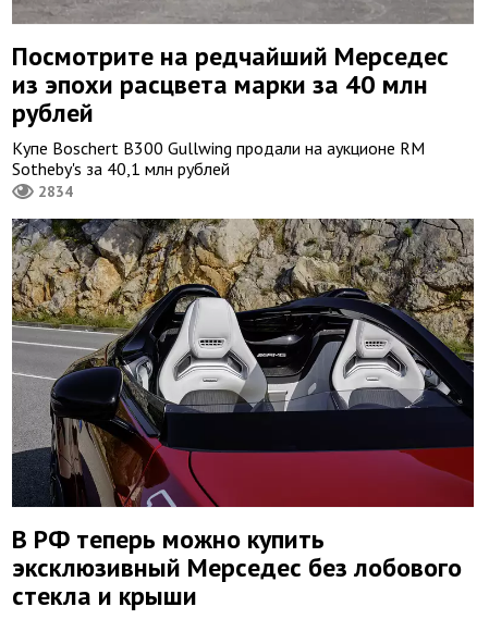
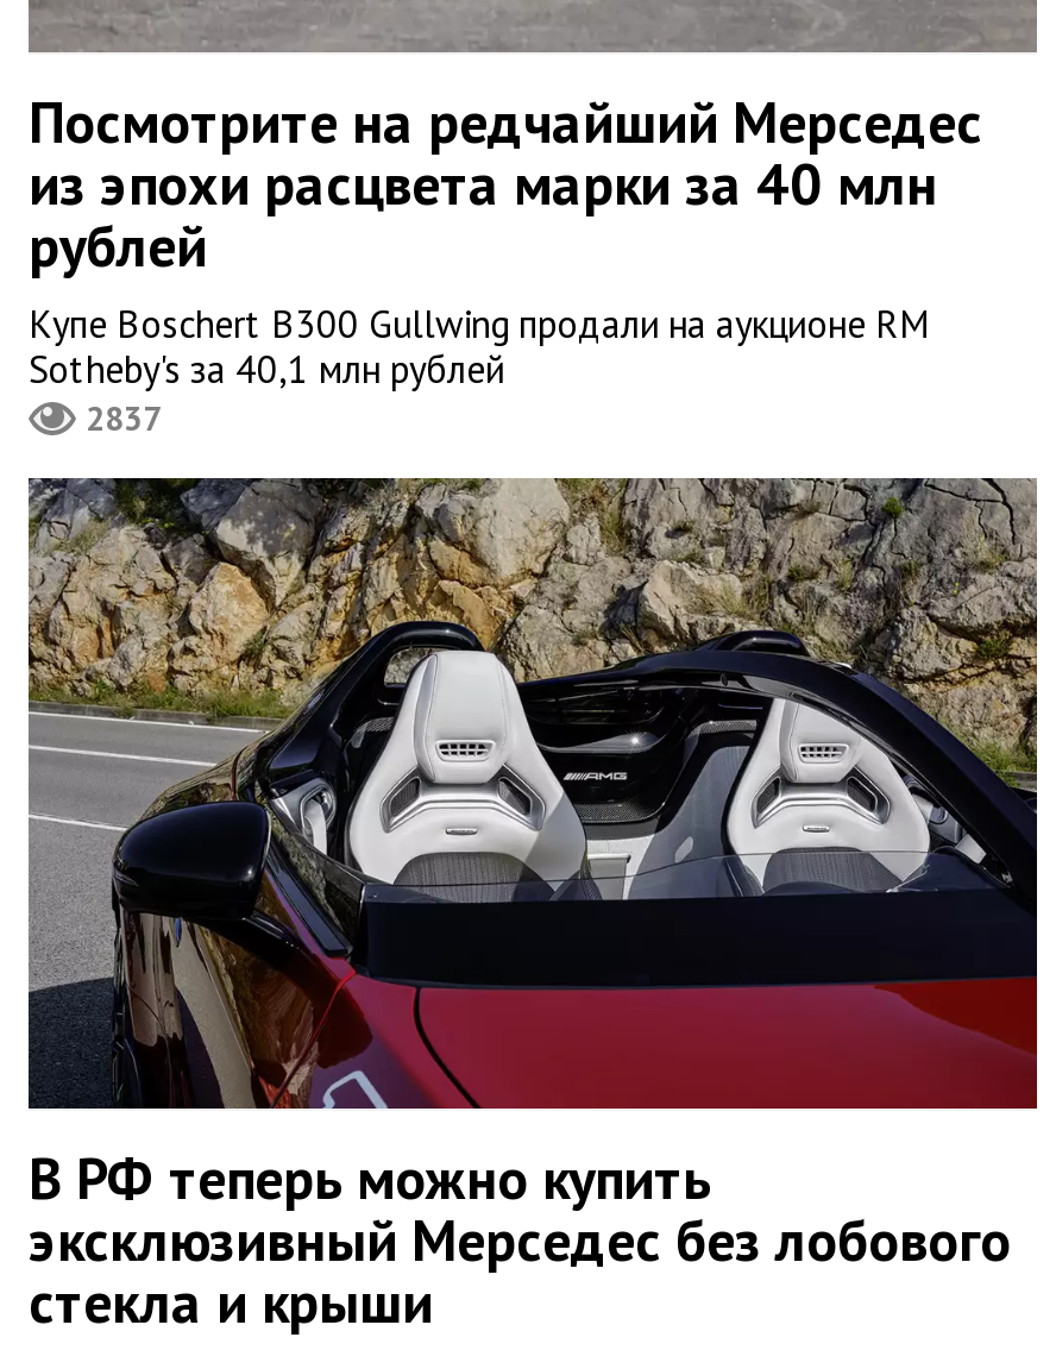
- 2834
+ 2837
